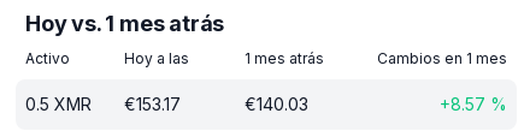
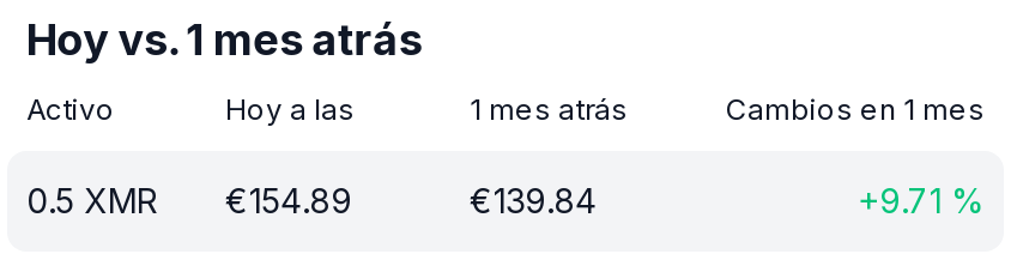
- 0.5 XMR €153.17
+ 0.5 XMR €154.89

- €140.03
+ €139.84

- +8.57%
+ +9.71%
